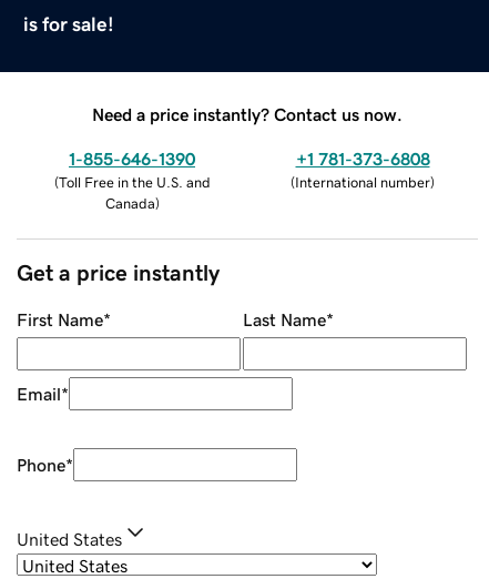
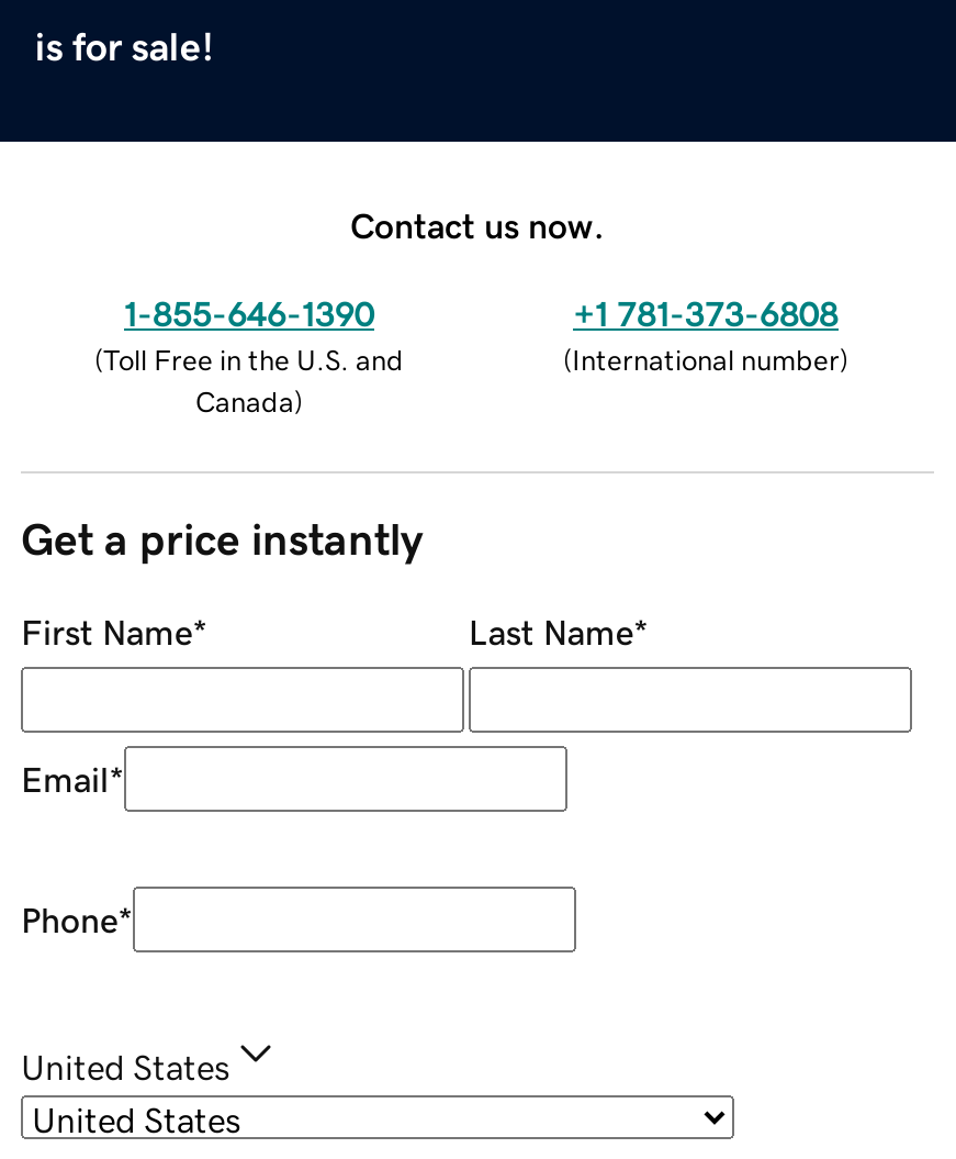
- Need a price instantly? Contact us now.
+ Contact us now.
